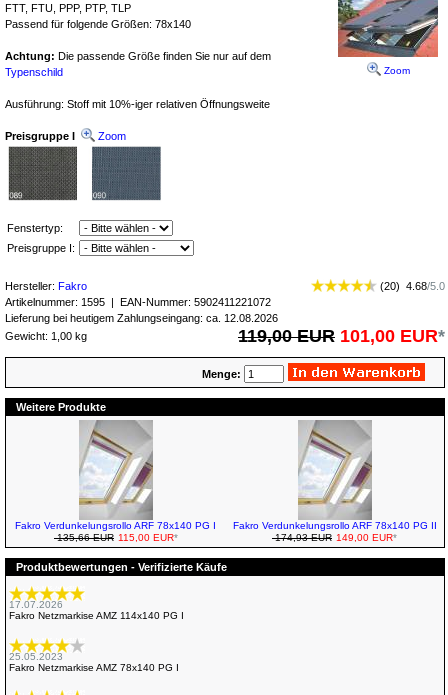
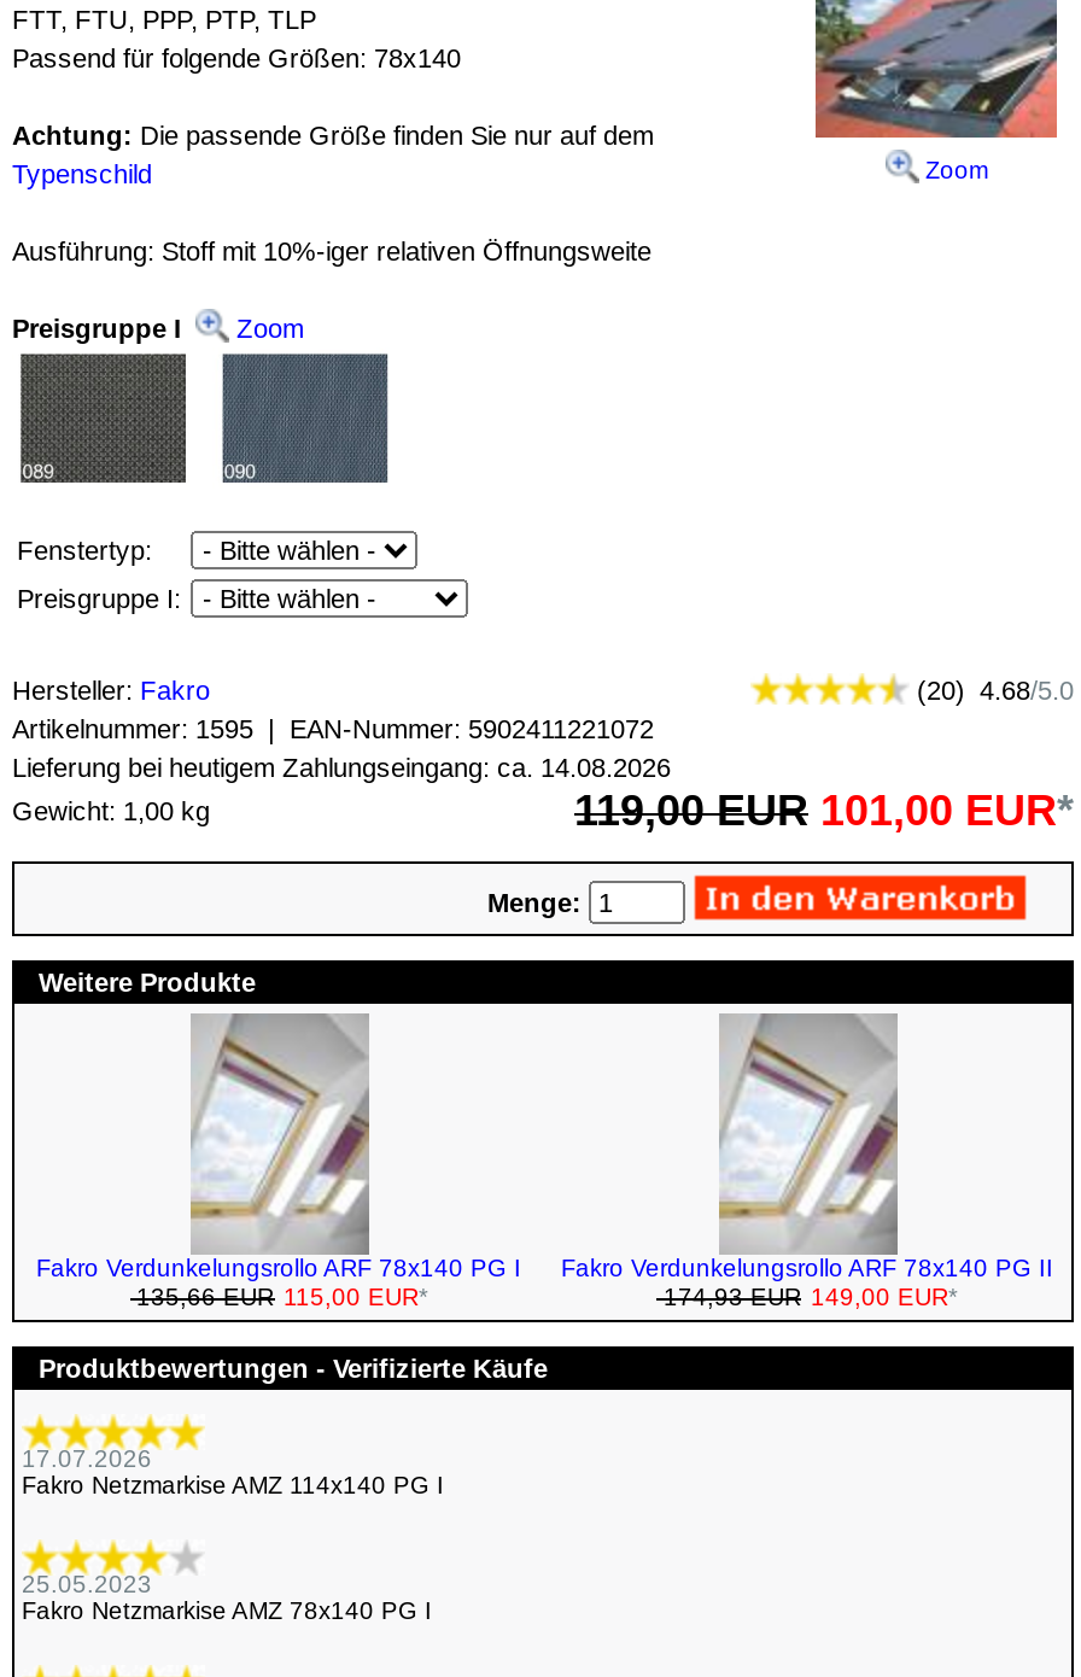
- Lieferung bei heutigem Zahlungseingang: ca. 12.08.2026
+ Lieferung bei heutigem Zahlungseingang: ca. 14.08.2026
